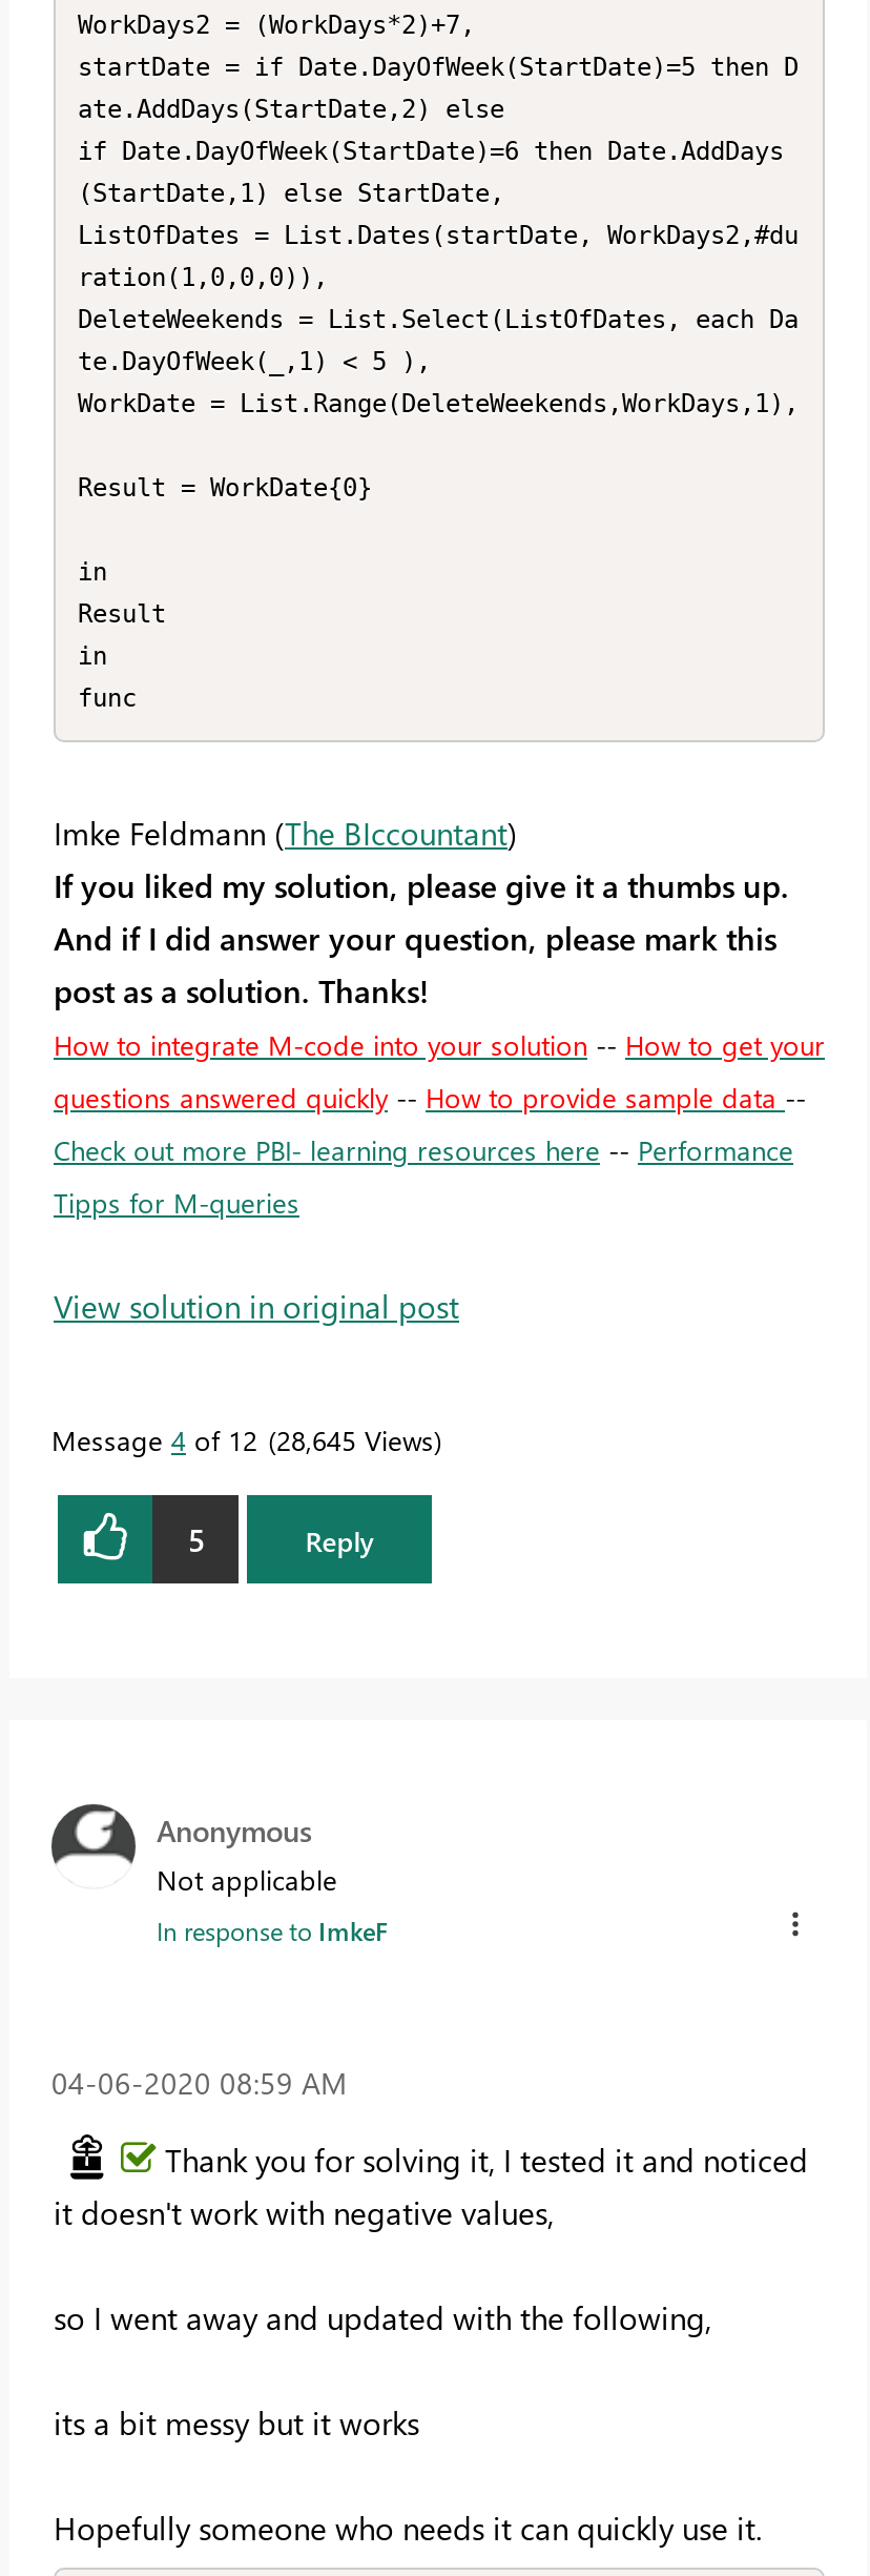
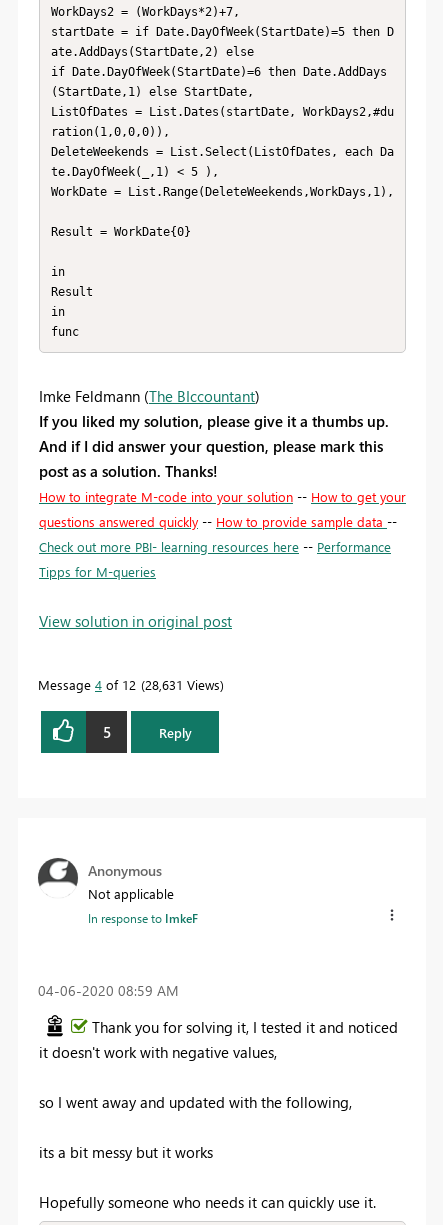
- Message 4 of 12 28,645 Views
+ Message 4 of 12 28,631 Views
